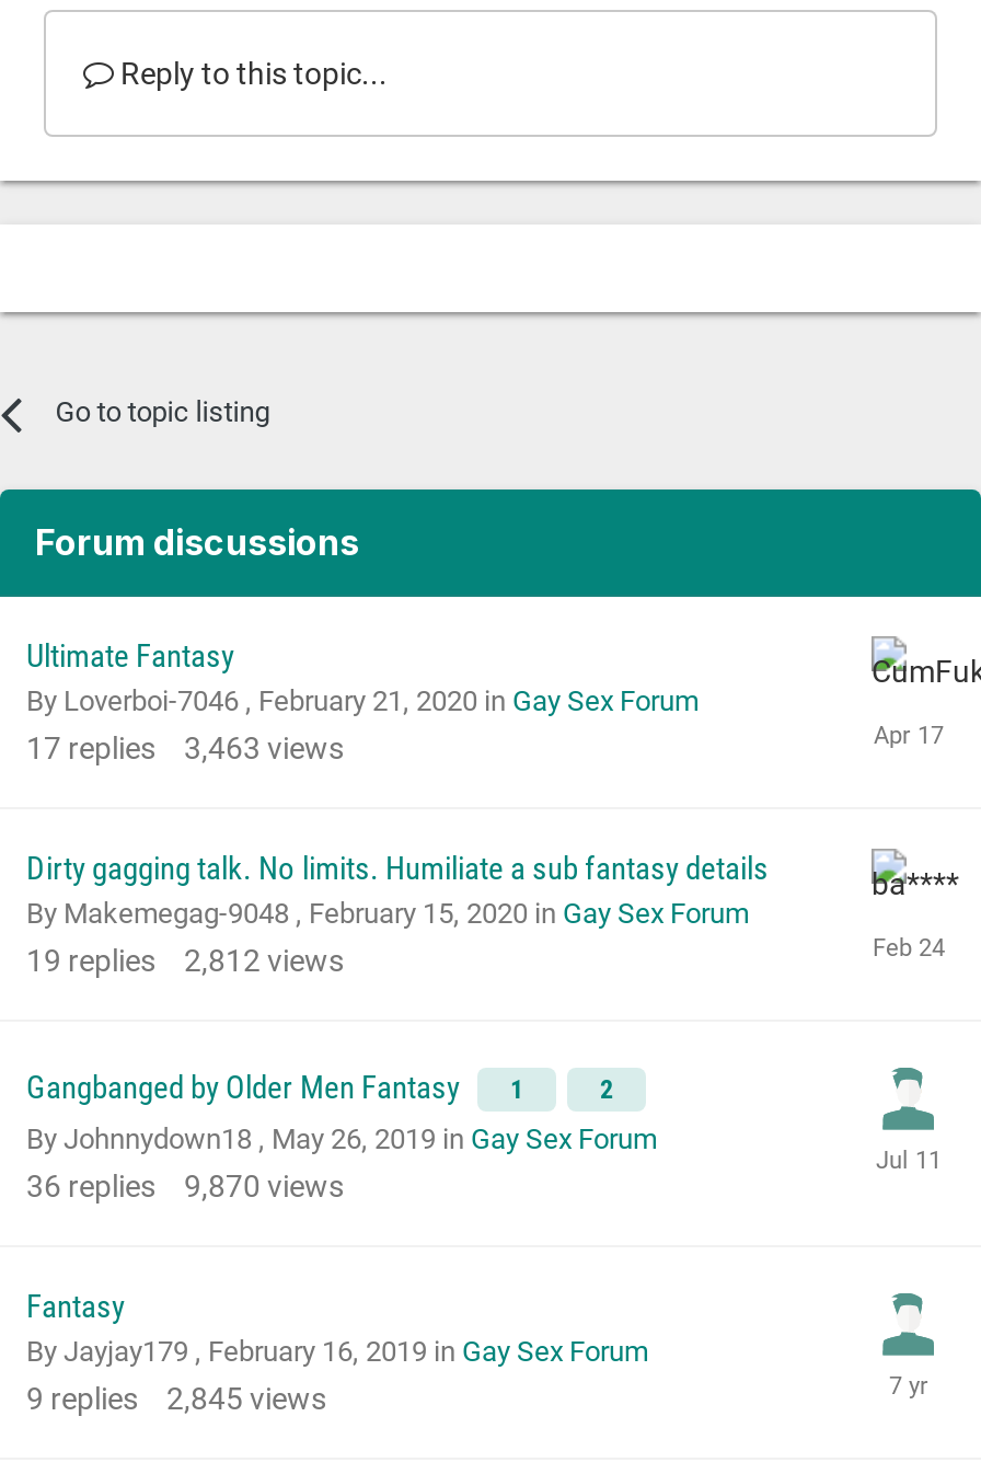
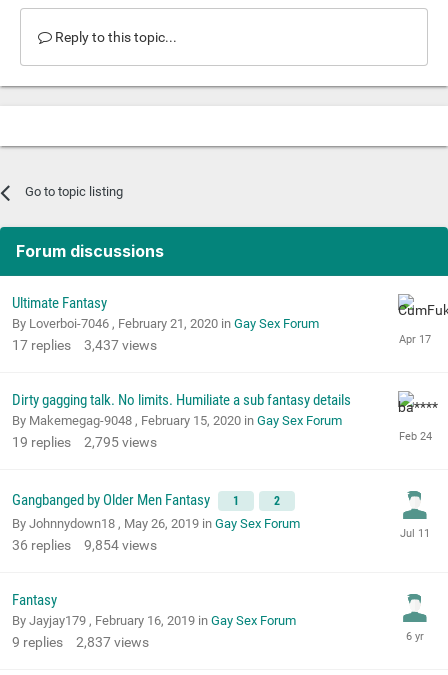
- 17 replies 3,463 views
+ 17 replies 3,437 views

- 19 replies 2,812 views
+ 19 replies 2,795 views

- 36 replies 9,870 views
+ 36 replies 9,854 views

- 9 replies 2,845 views
+ 9 replies 2,837 views
